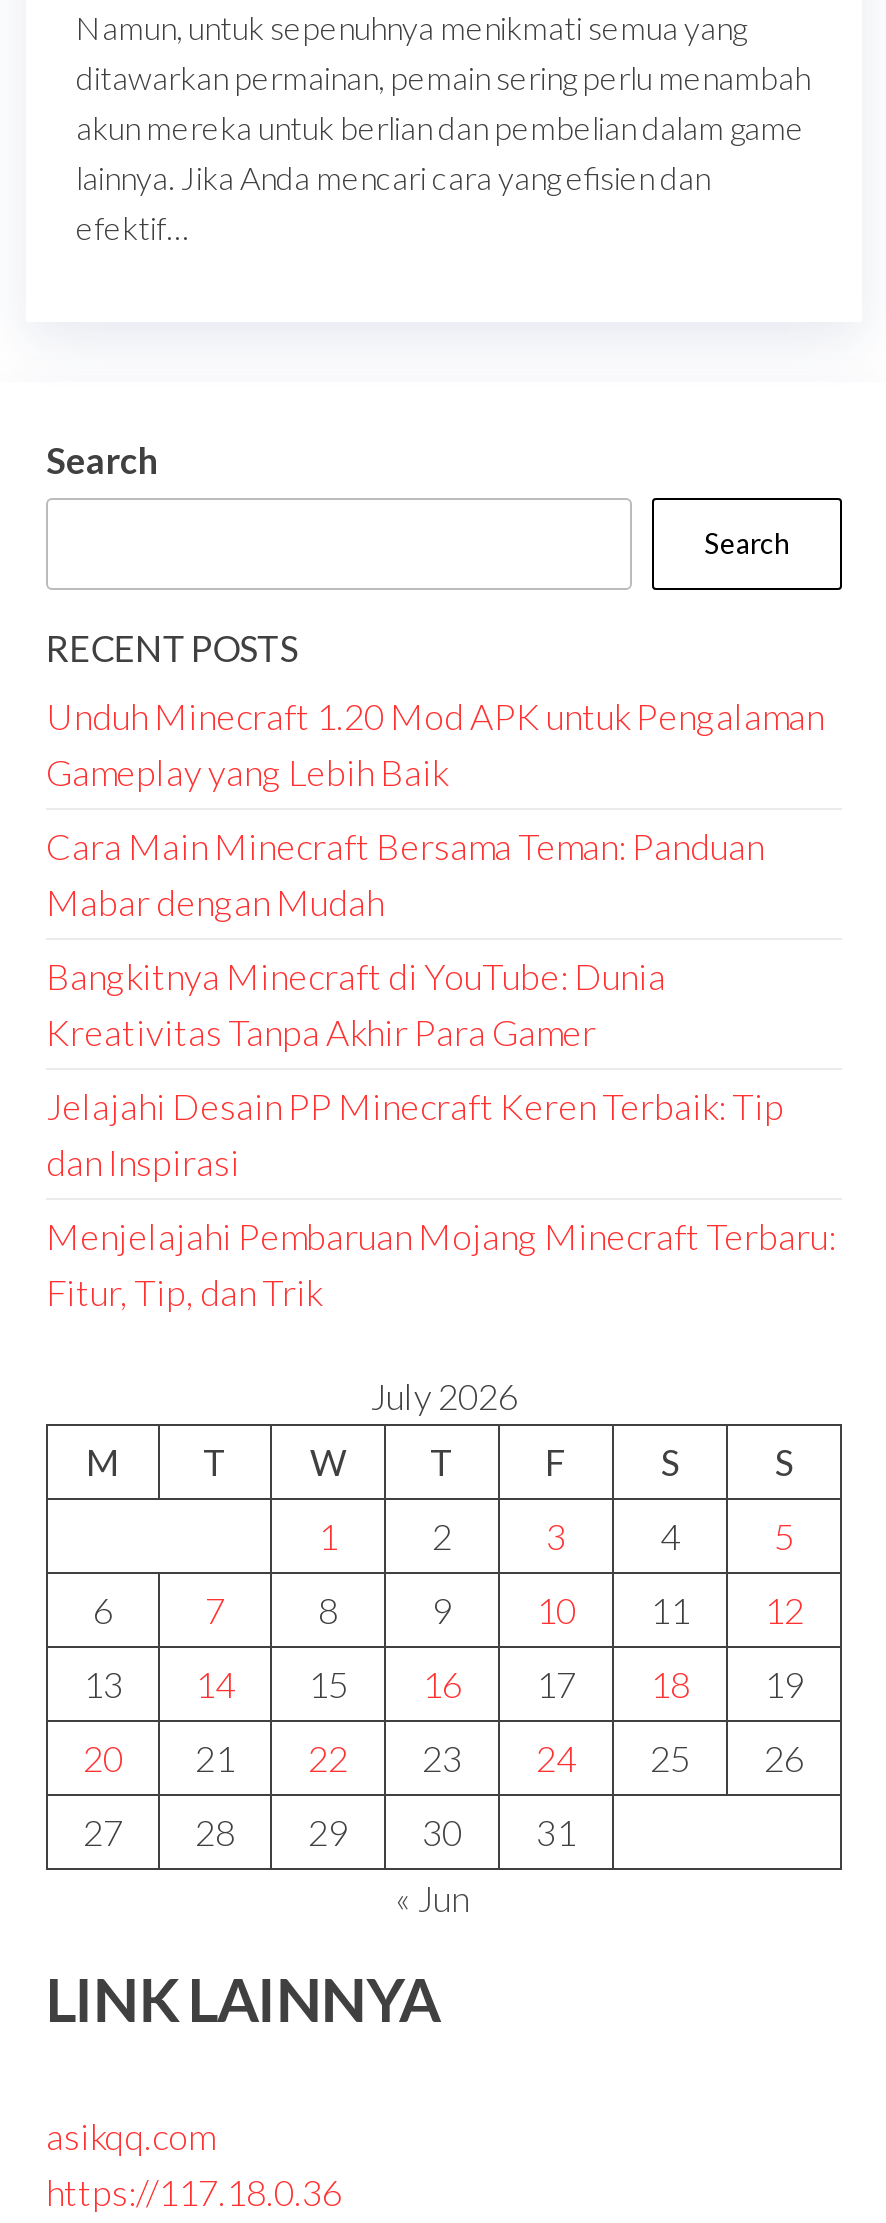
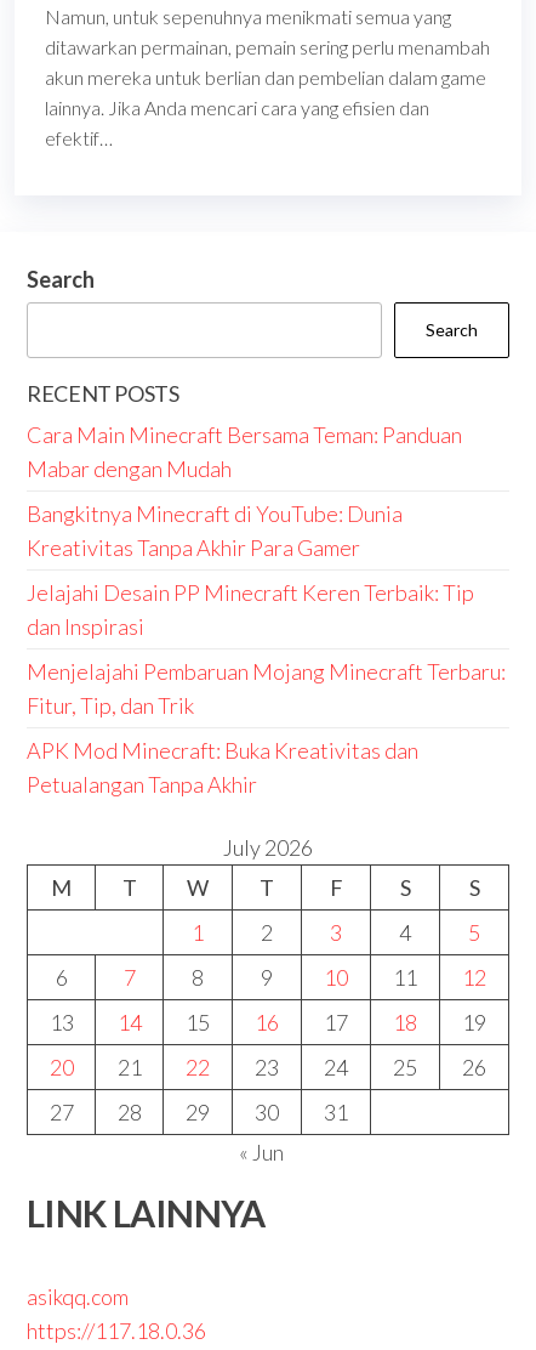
- Unduh Minecraft 1.20 Mod APK untuk Pengalaman
- Gameplay yang Lebih Baik

moved up: Cara Main Minecraft Bersama Teman: Panduan | Mabar dengan Mudah | Bangkitnya Minecraft di YouTube: Dunia | Kreativitas Tanpa Akhir Para Gamer | Jelajahi Desain PP Minecraft Keren Terbaik: Tip | dan Inspirasi | Menjelajahi Pembaruan Mojang Minecraft Terbaru: | Fitur, Tip, dan Trik

+ APK Mod Minecraft: Buka Kreativitas dan
+ Petualangan Tanpa Akhir
